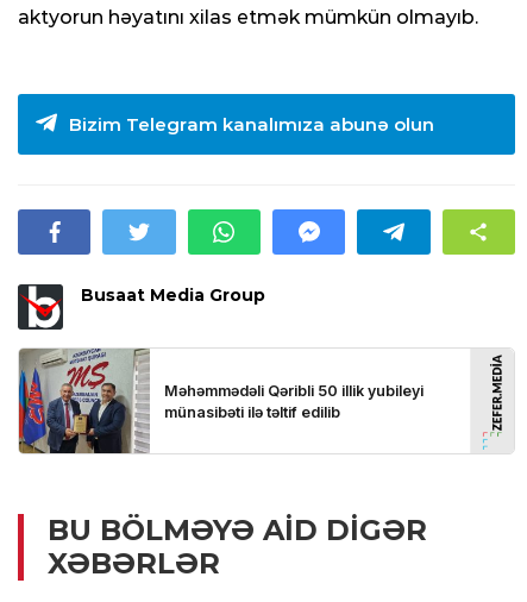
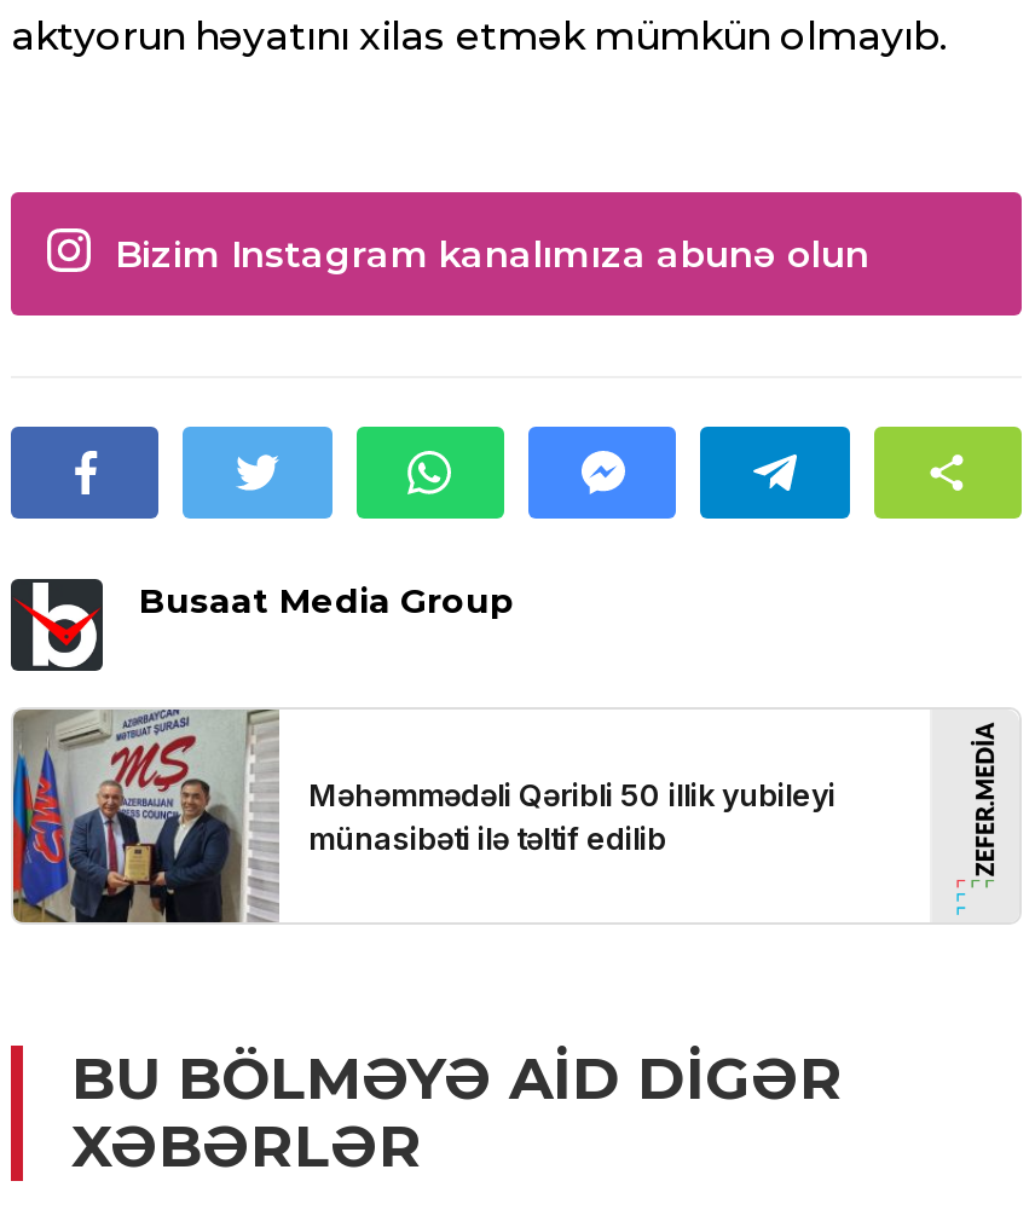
- Bizim Telegram kanalımıza abunə olun
+ Bizim Instagram kanalımıza abunə olun
